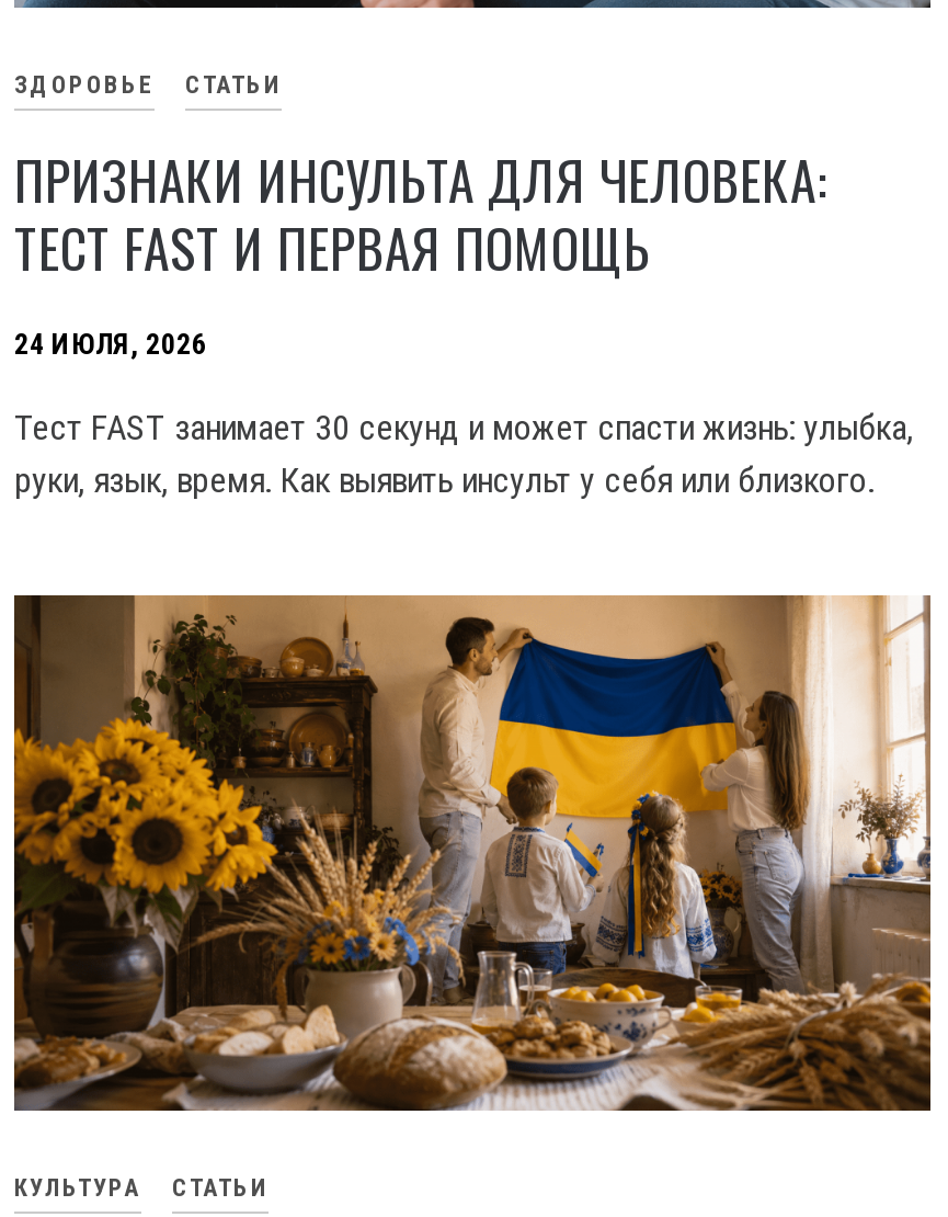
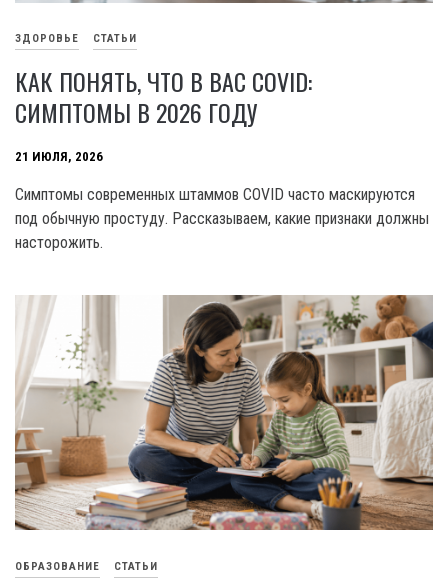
- ПРИЗНАКИ ИНСУЛЬТА ДЛЯ ЧЕЛОВЕКА:
- ТЕСТ FAST И ПЕРВАЯ ПОМОЩЬ
+ КАК ПОНЯТЬ, ЧТО В ВАС COVID:
+ СИМПТОМЫ В 2026 ГОДУ

- 24 ИЮЛЯ, 2026
+ 21 ИЮЛЯ, 2026

- Тест FAST занимает 30 секунд и может спасти жизнь: улыбка,
- руки, язык, время. Как выявить инсульт у себя или близкого.
+ Симптомы современных штаммов COVID часто маскируются
+ под обычную простуду. Рассказываем, какие признаки должны
+ насторожить.

- [image]
- КУЛЬТУРА
+ [image]
+ ОБРАЗОВАНИЕ
